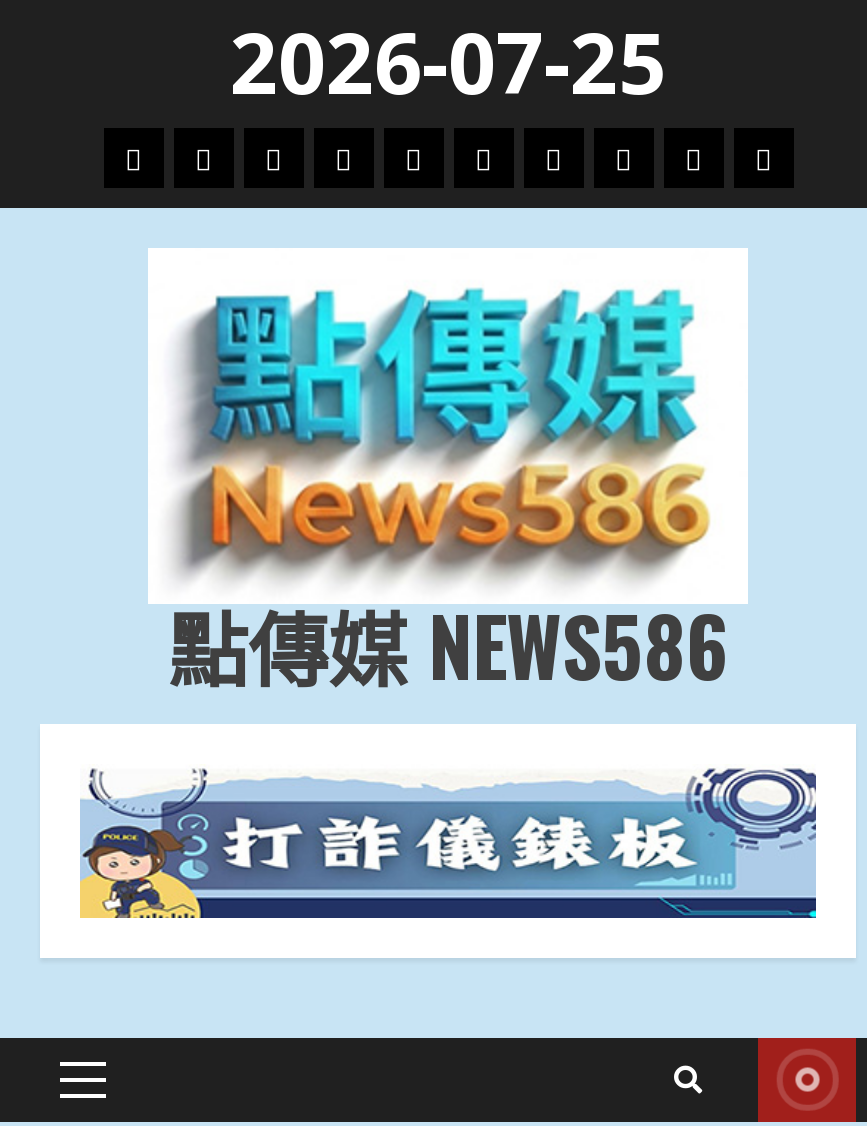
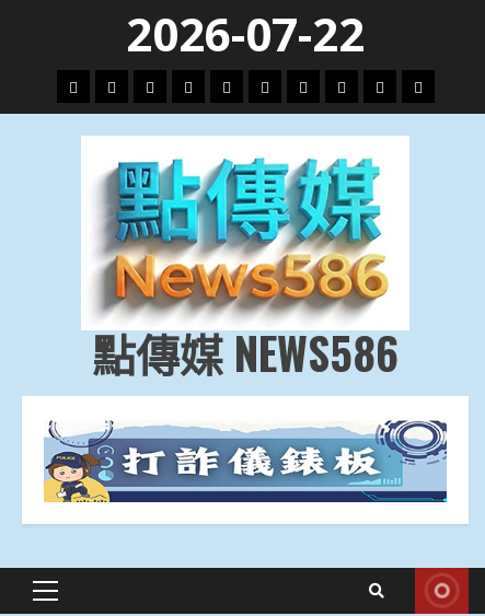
- 2026-07-25
+ 2026-07-22
